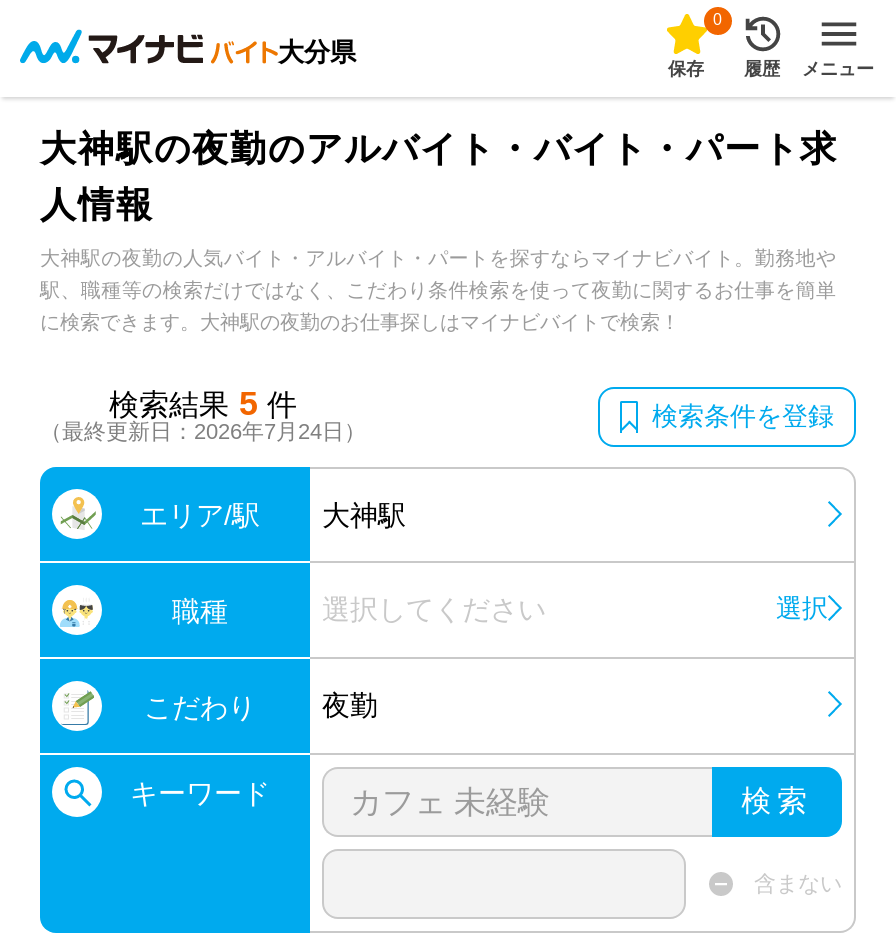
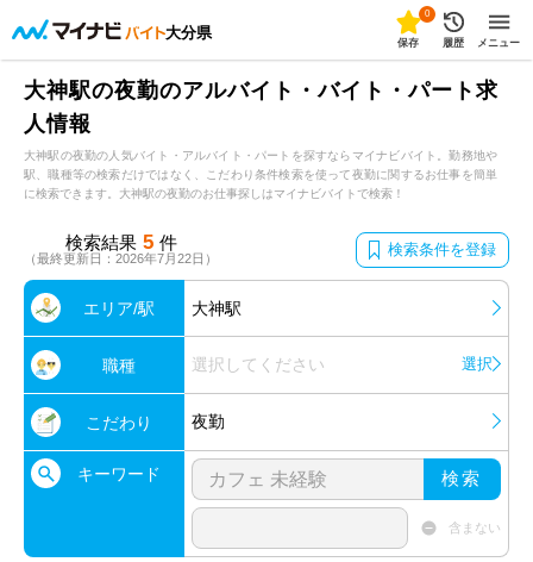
- （最終更新日：2026年7月24日）
+ （最終更新日：2026年7月22日）
